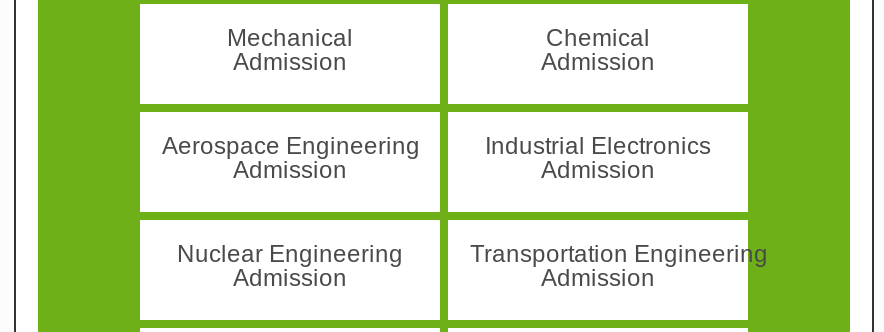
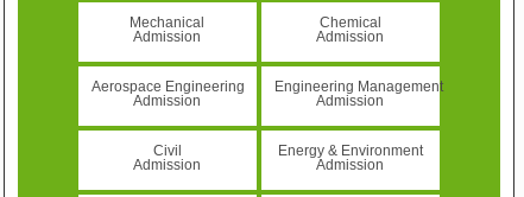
- Industrial Electronics
+ Engineering Management

- Nuclear Engineering
+ Civil

- Transportation Engineering
+ Energy & Environment
